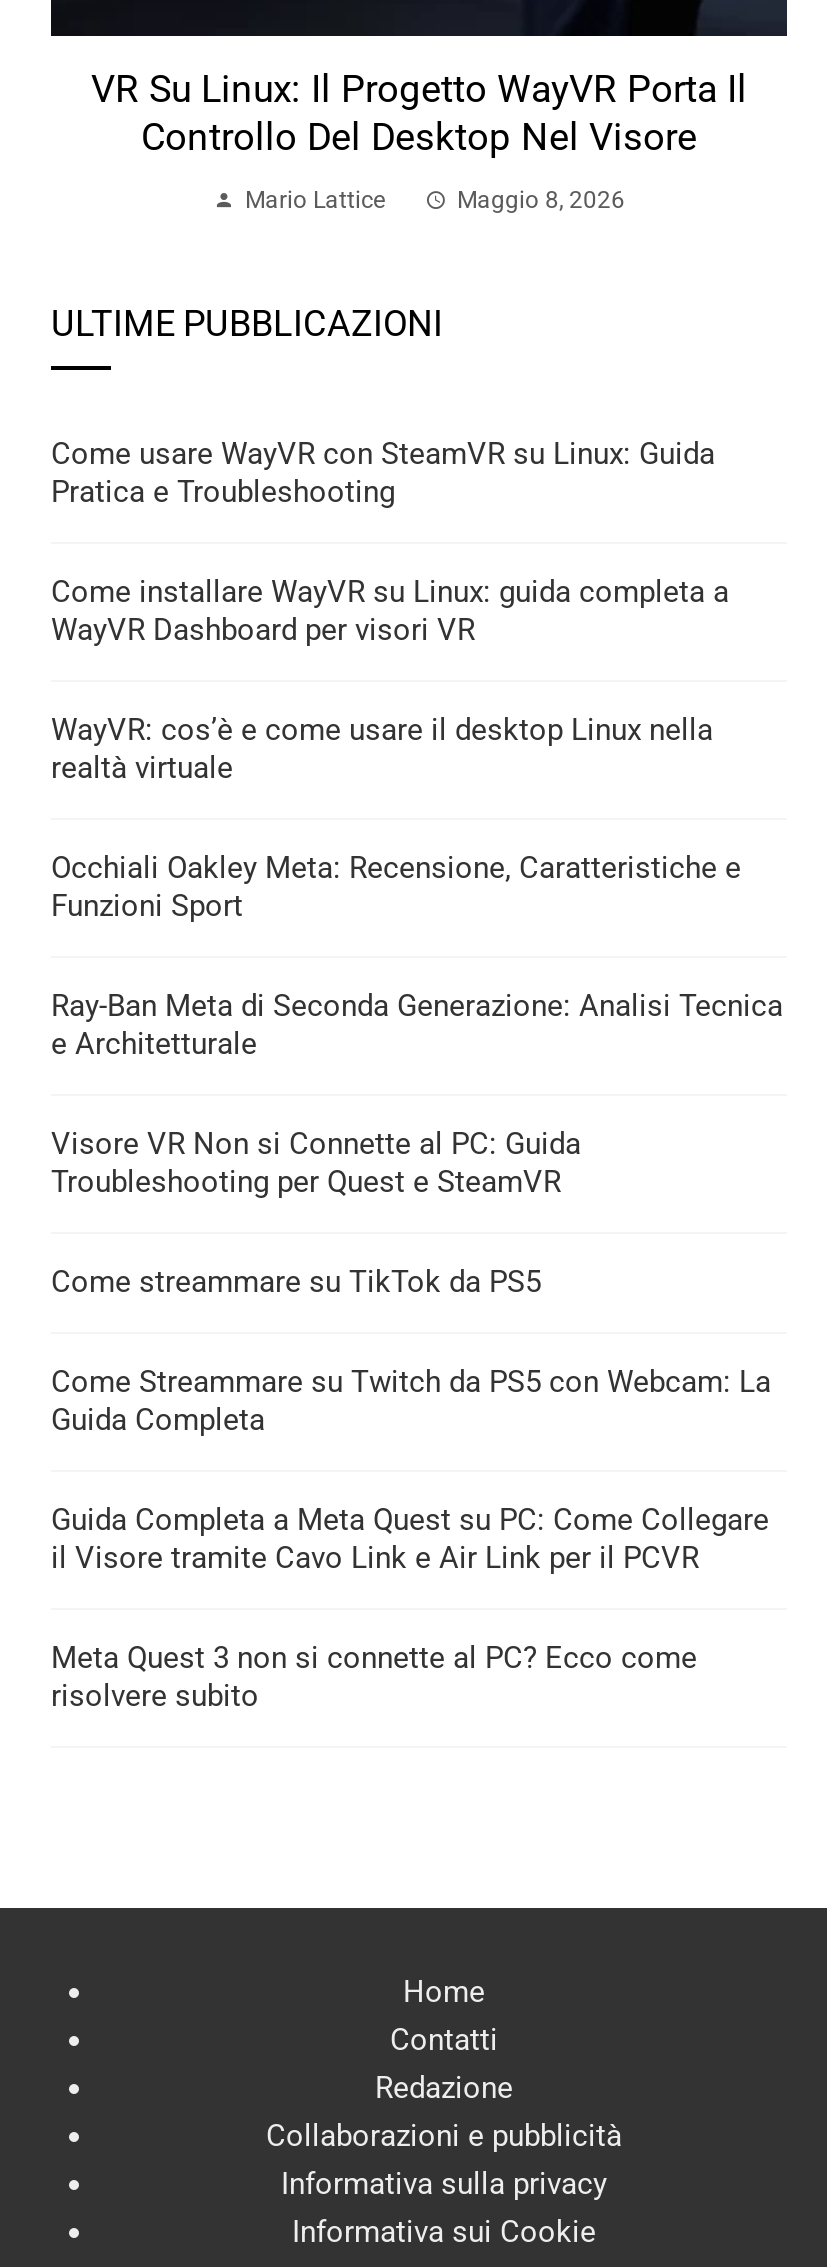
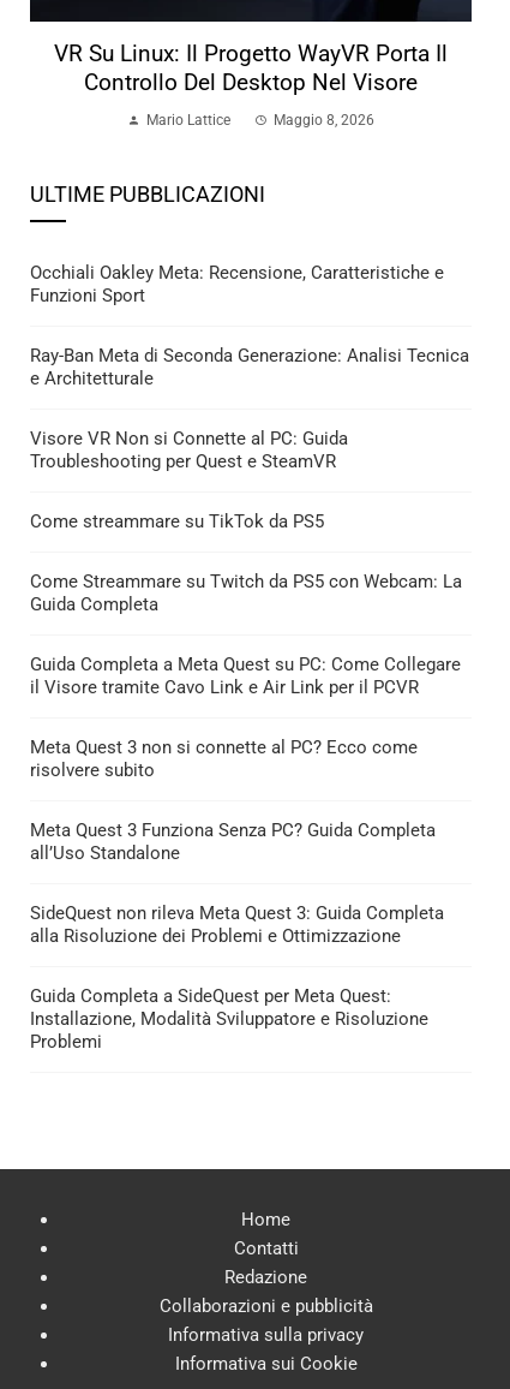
- Come usare WayVR con SteamVR su Linux: Guida
- Pratica e Troubleshooting
- Come installare WayVR su Linux: guida completa a
- WayVR Dashboard per visori VR
- WayVR: cos’è e come usare il desktop Linux nella
- realtà virtuale

moved up: Occhiali Oakley Meta: Recensione, Caratteristiche e | Funzioni Sport | Ray-Ban Meta di Seconda Generazione: Analisi Tecnica | ... | Meta Quest 3 non si connette al PC? Ecco come | risolvere subito

+ Meta Quest 3 Funziona Senza PC? Guida Completa
+ all’Uso Standalone
+ SideQuest non rileva Meta Quest 3: Guida Completa
+ alla Risoluzione dei Problemi e Ottimizzazione
+ Guida Completa a SideQuest per Meta Quest:
+ Installazione, Modalità Sviluppatore e Risoluzione
+ Problemi
